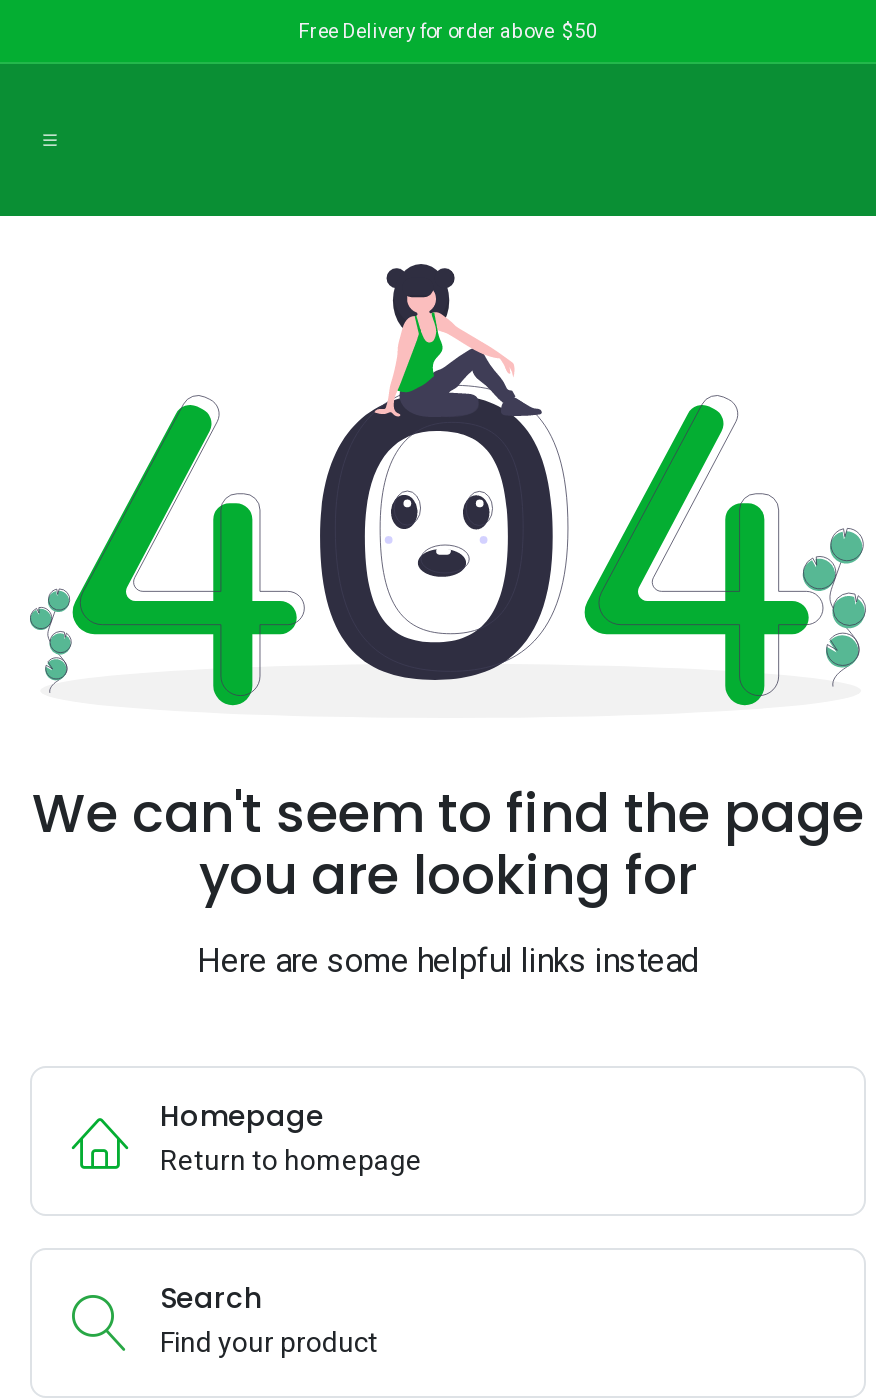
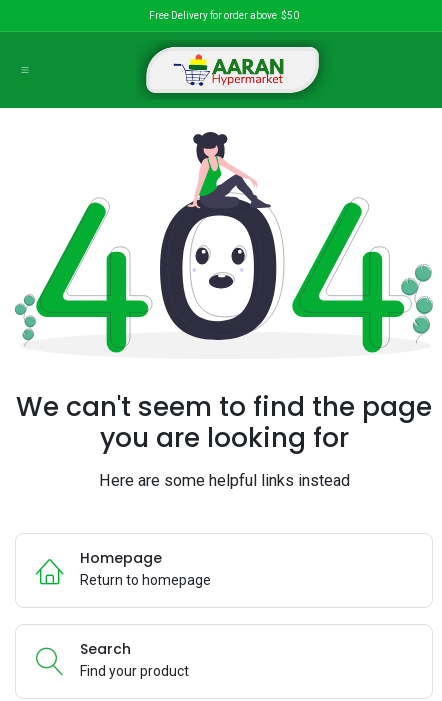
+ [image]
